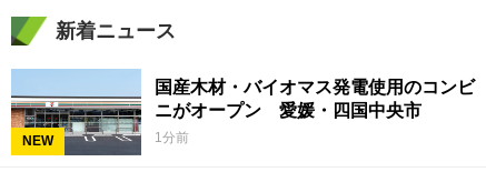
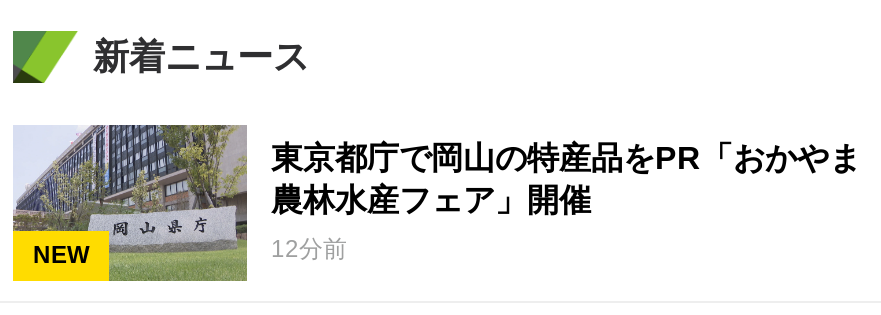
- [image]
- 国産木材・バイオマス発電使用のコンビ
- ニがオープン 愛媛・四国中央市
+ [image]
+ 東京都庁で岡山の特産品をPR「おかやま
+ 農林水産フェア」開催

- 1分前
+ 12分前
